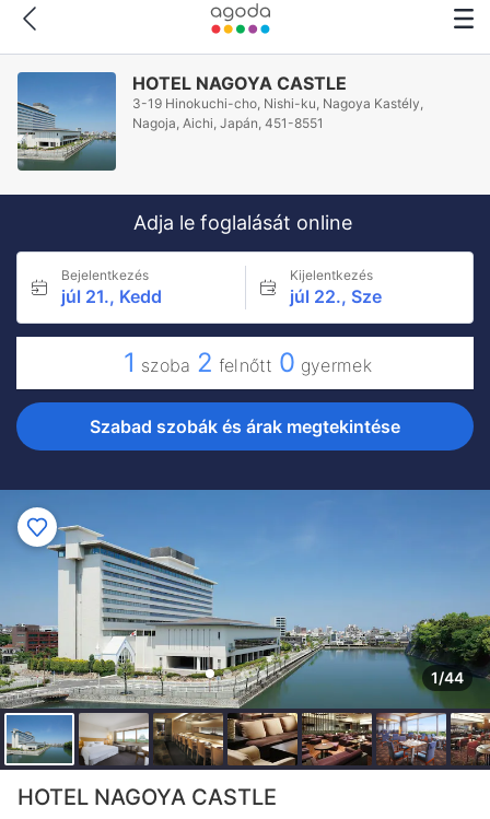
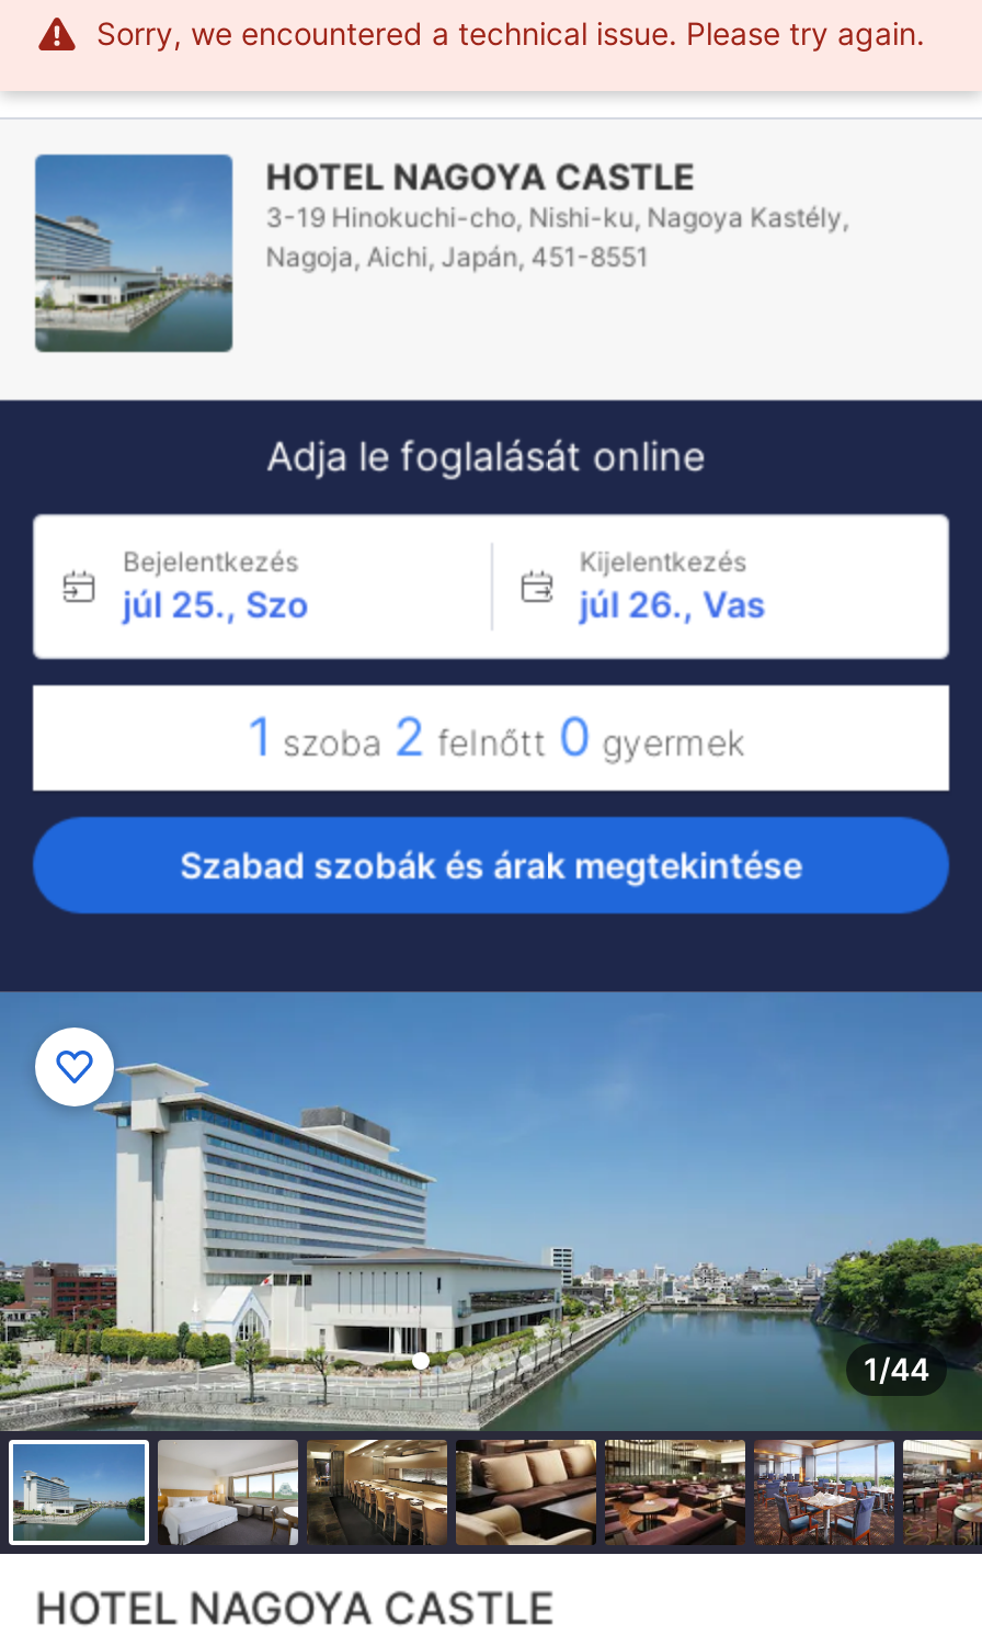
+ Sorry, we encountered a technical issue. Please try again.

- júl 21., Kedd
+ júl 25., Szo

- júl 22., Sze
+ júl 26., Vas
